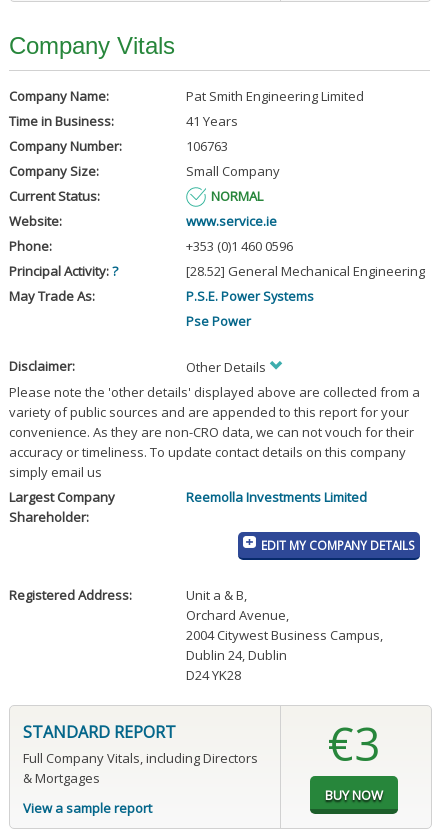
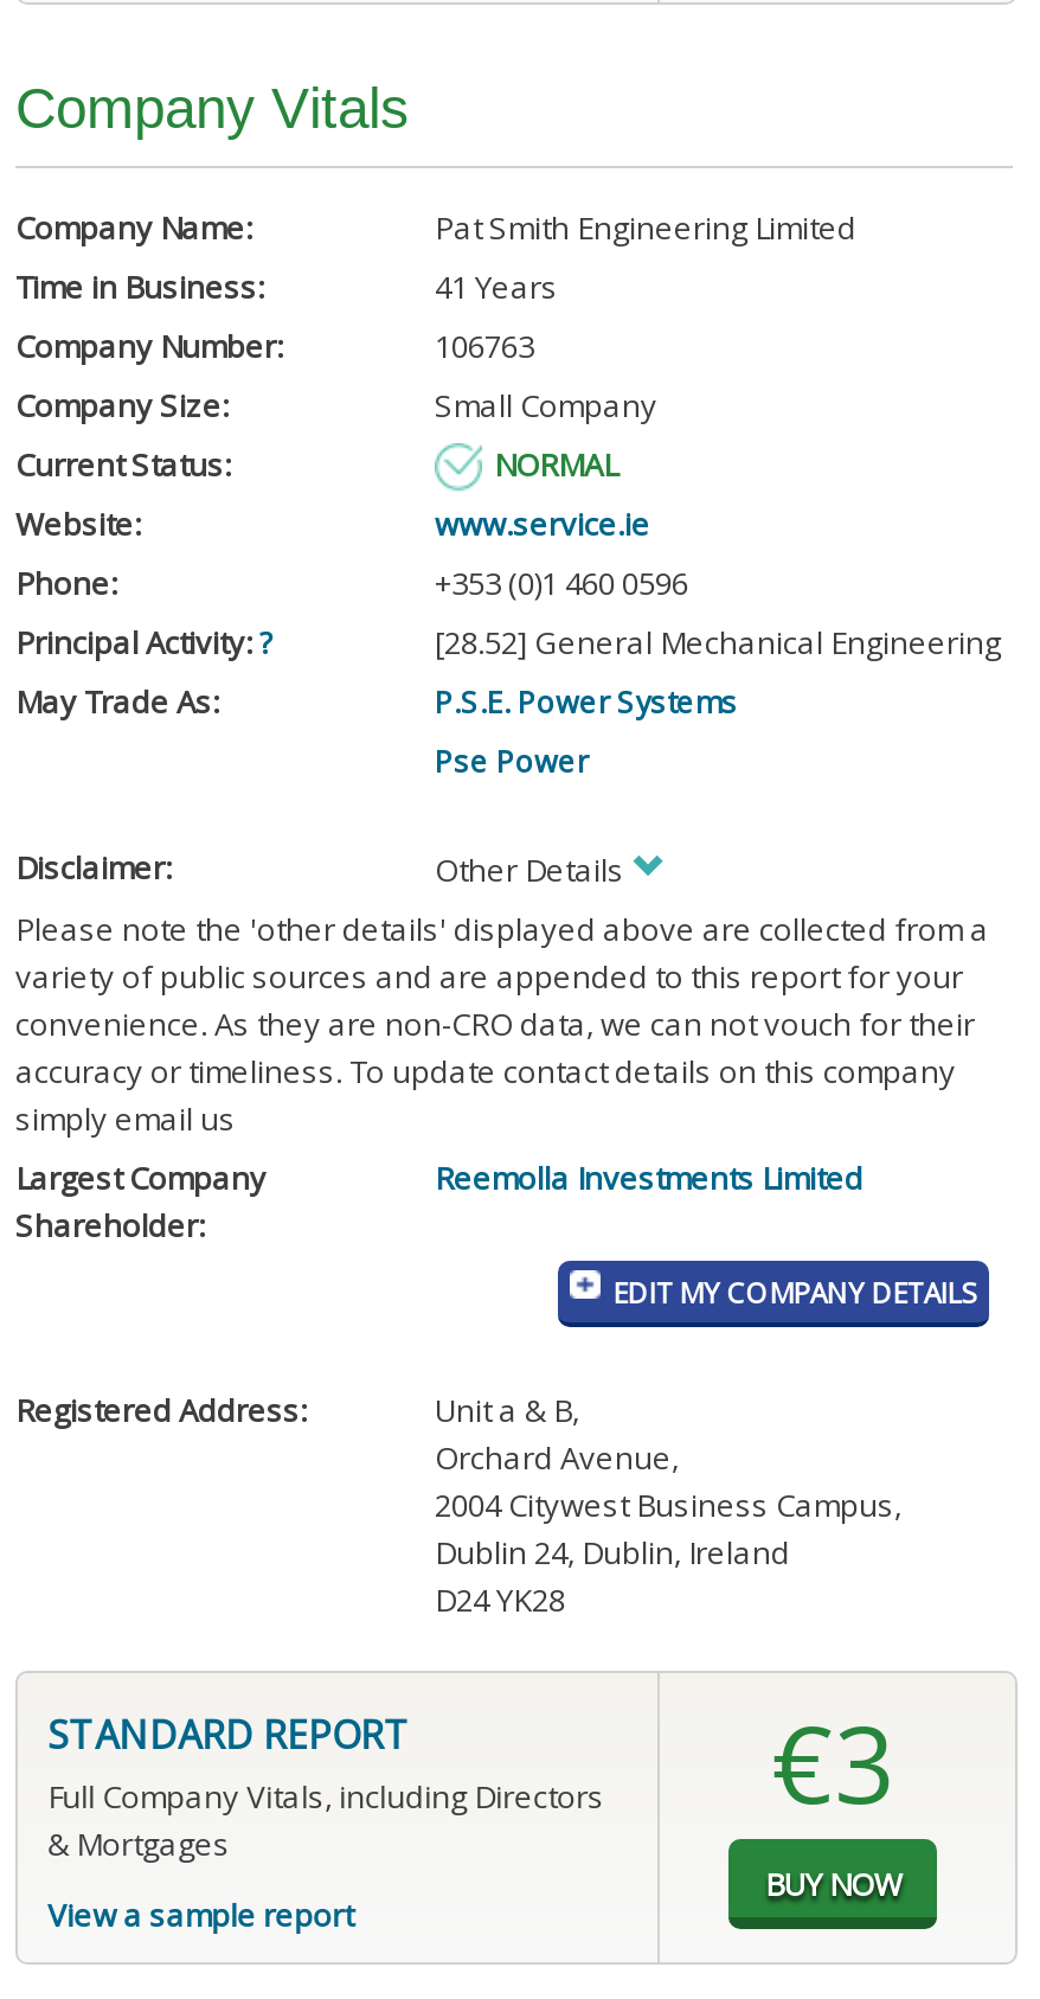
- Dublin 24, Dublin
+ Dublin 24, Dublin, Ireland
